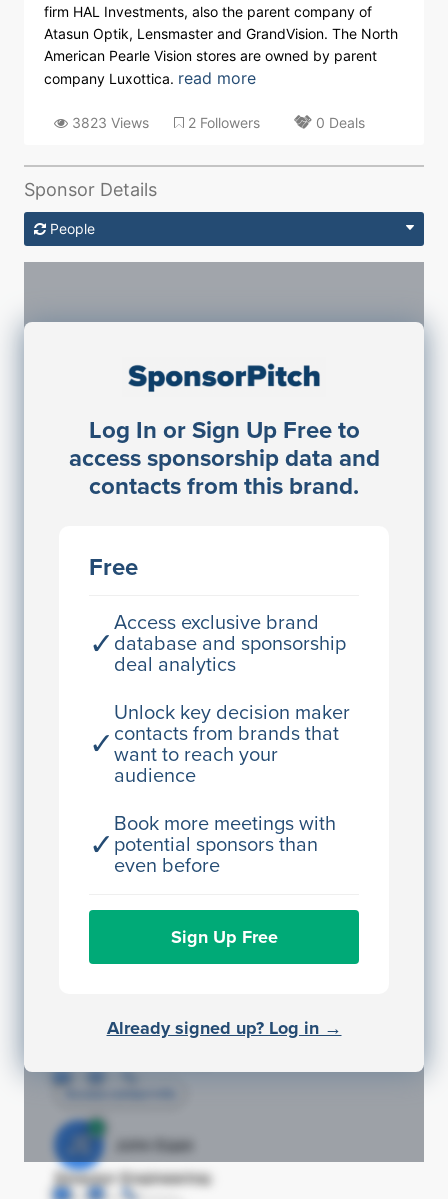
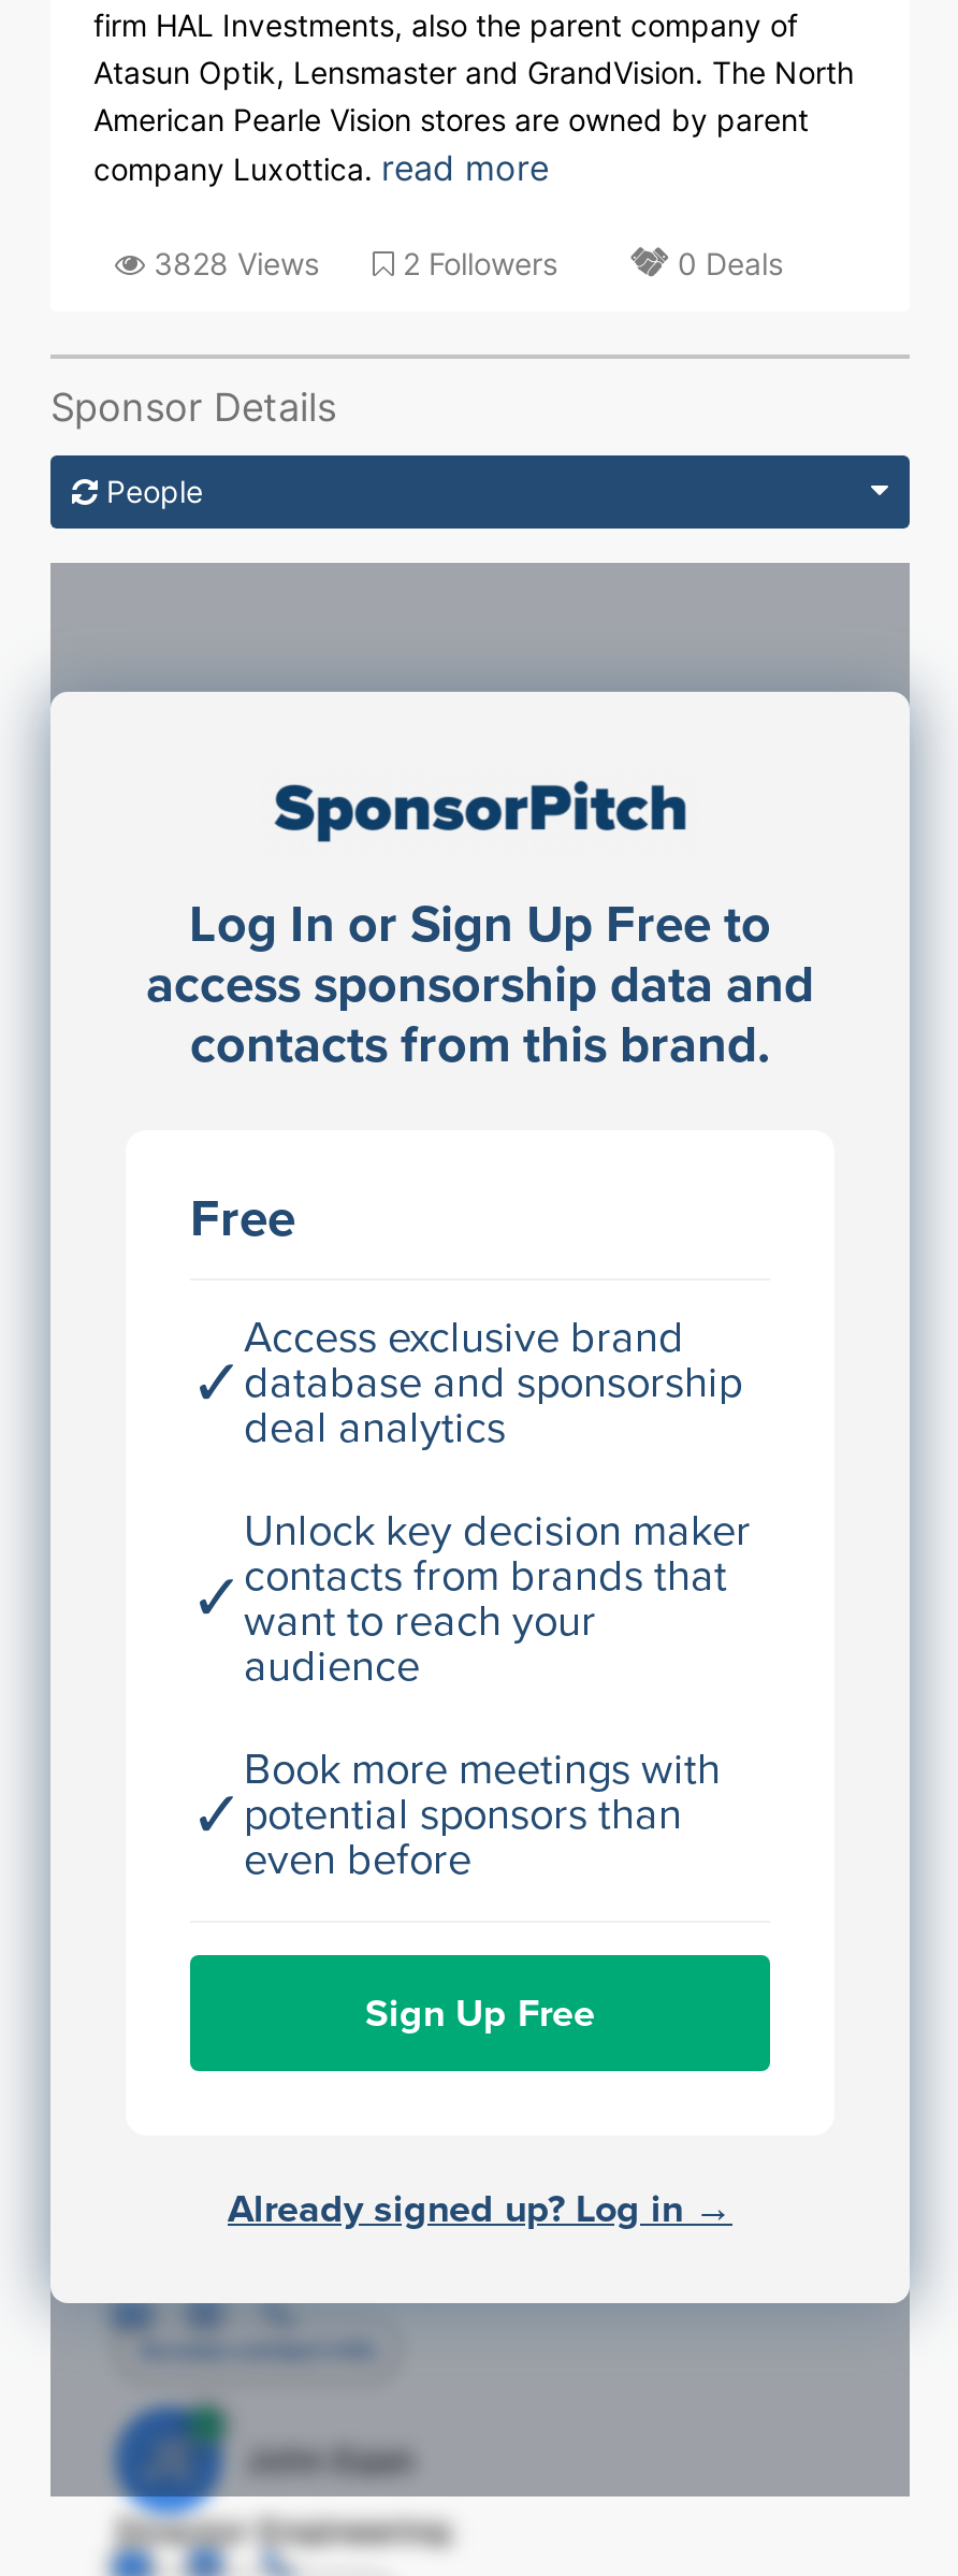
- 3823 Views
+ 3828 Views
